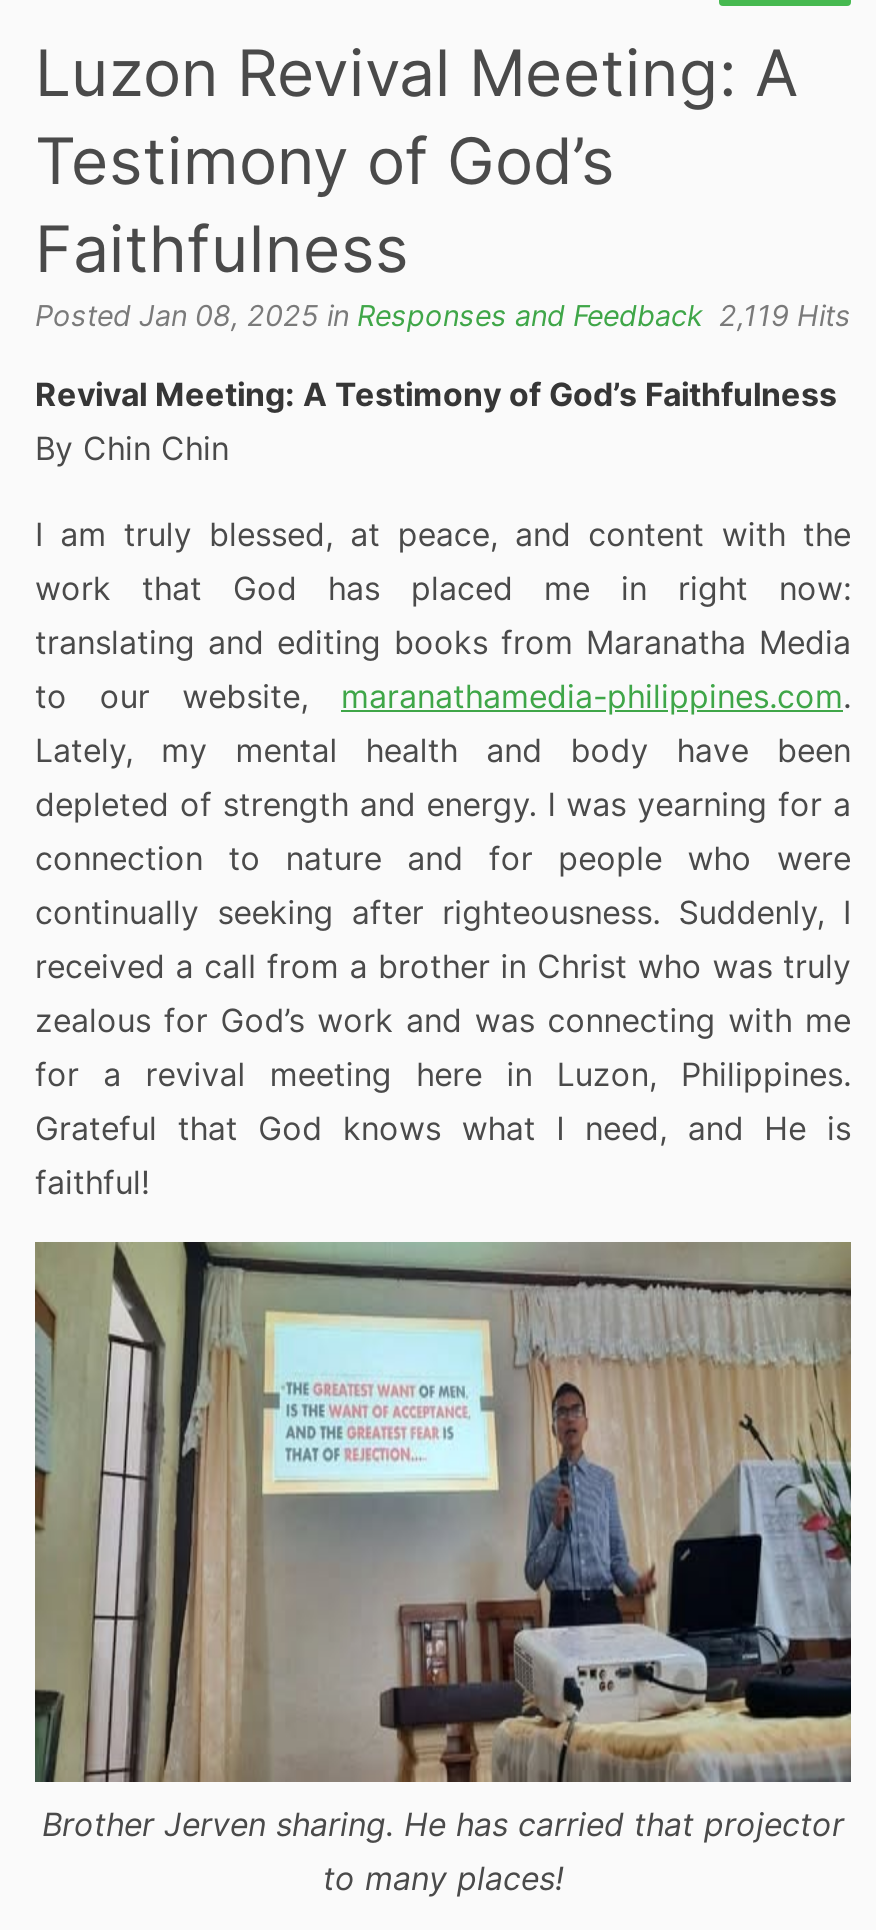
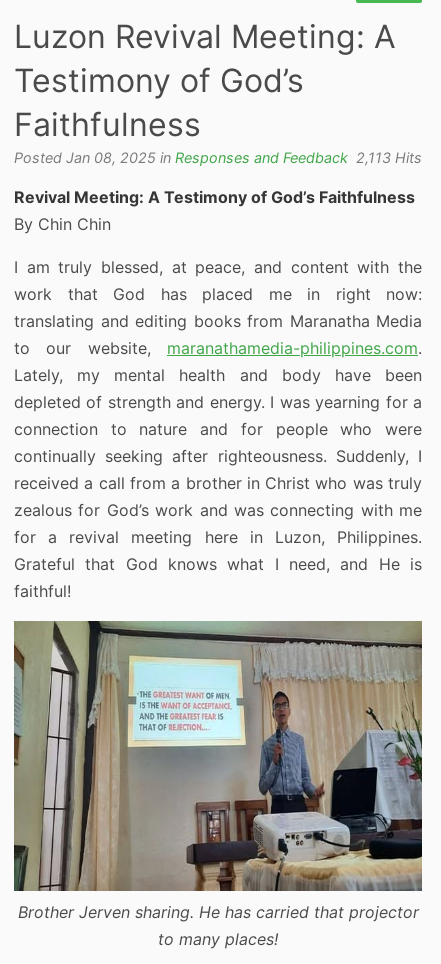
- Posted Jan 08, 2025 in Responses and Feedback 2,119 Hits
+ Posted Jan 08, 2025 in Responses and Feedback 2,113 Hits
